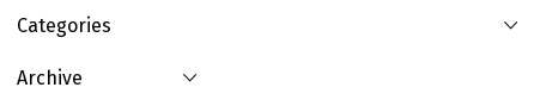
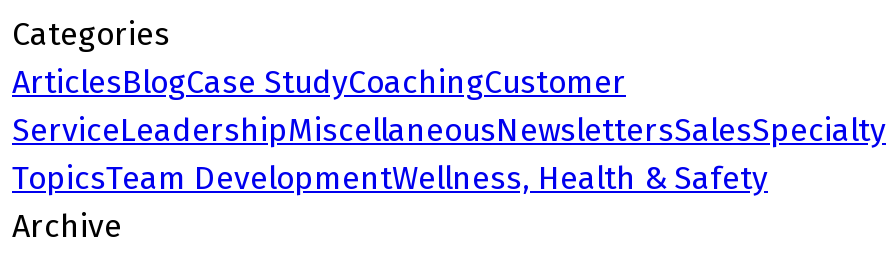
+ ArticlesBlogCase StudyCoachingCustomer
+ ServiceLeadershipMiscellaneousNewslettersSalesSpecialty
+ TopicsTeam DevelopmentWellness, Health & Safety
